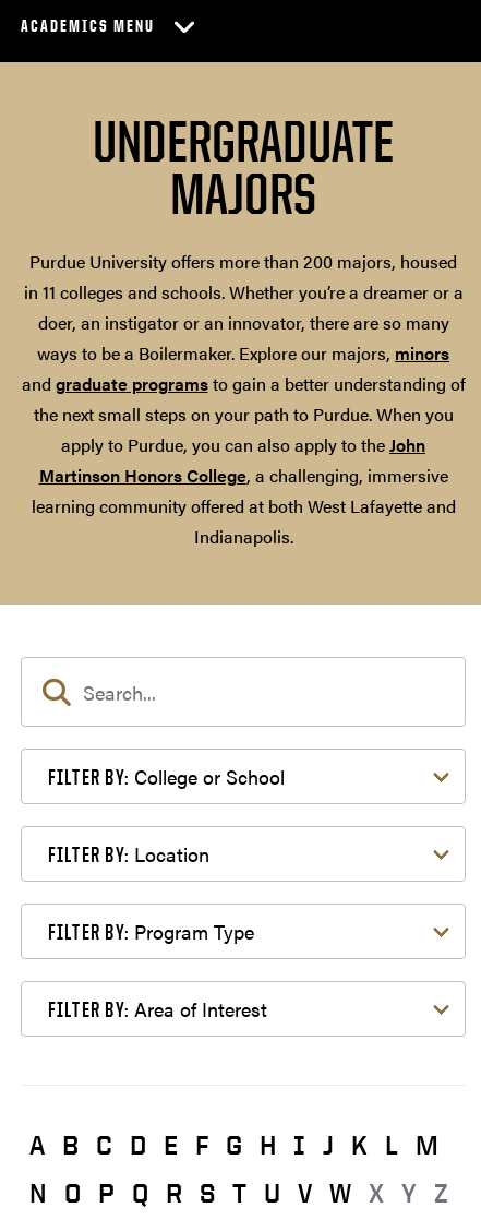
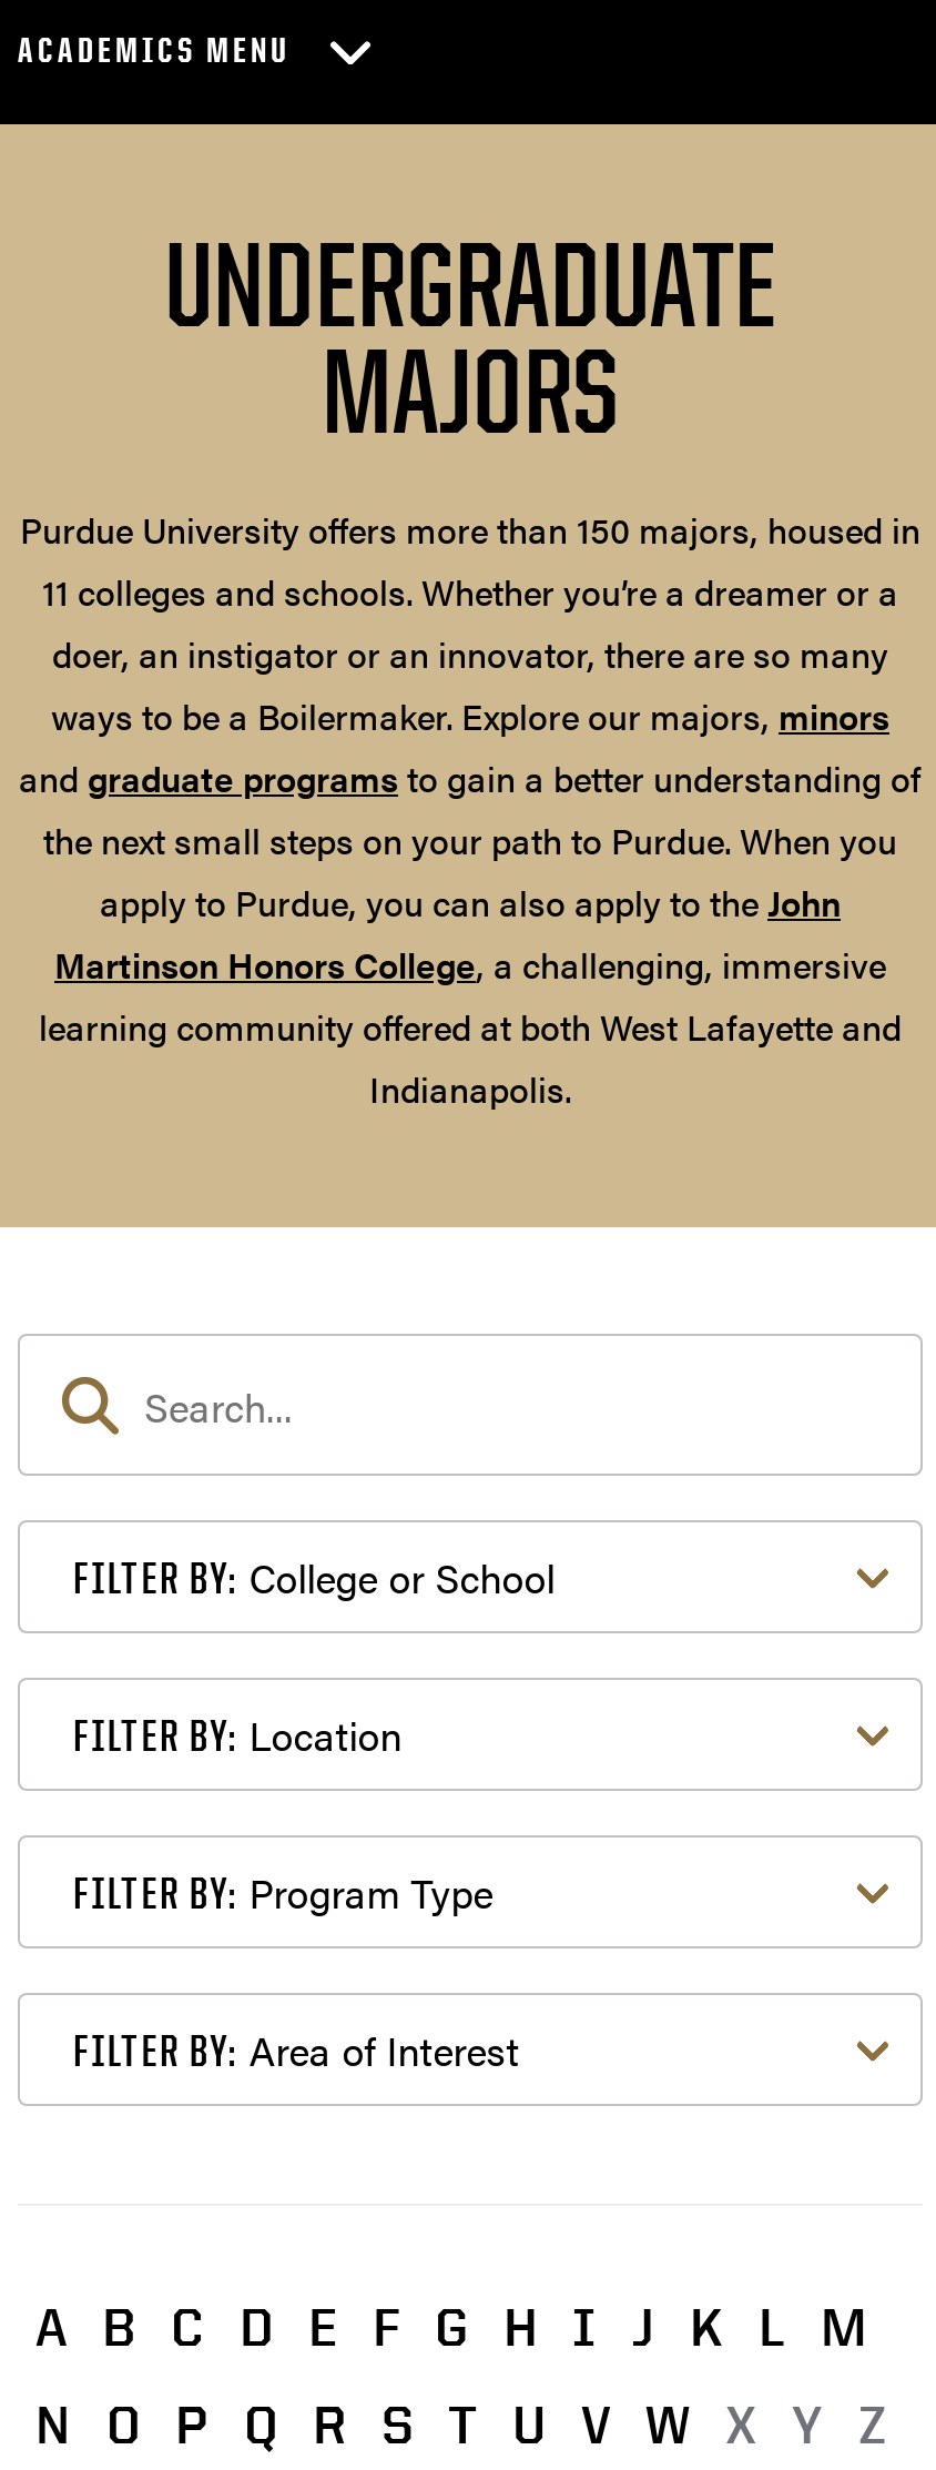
- Purdue University offers more than 200 majors, housed
- in 11 colleges and schools. Whether you’re a dreamer or a
+ Purdue University offers more than 150 majors, housed in
+ 11 colleges and schools. Whether you’re a dreamer or a
